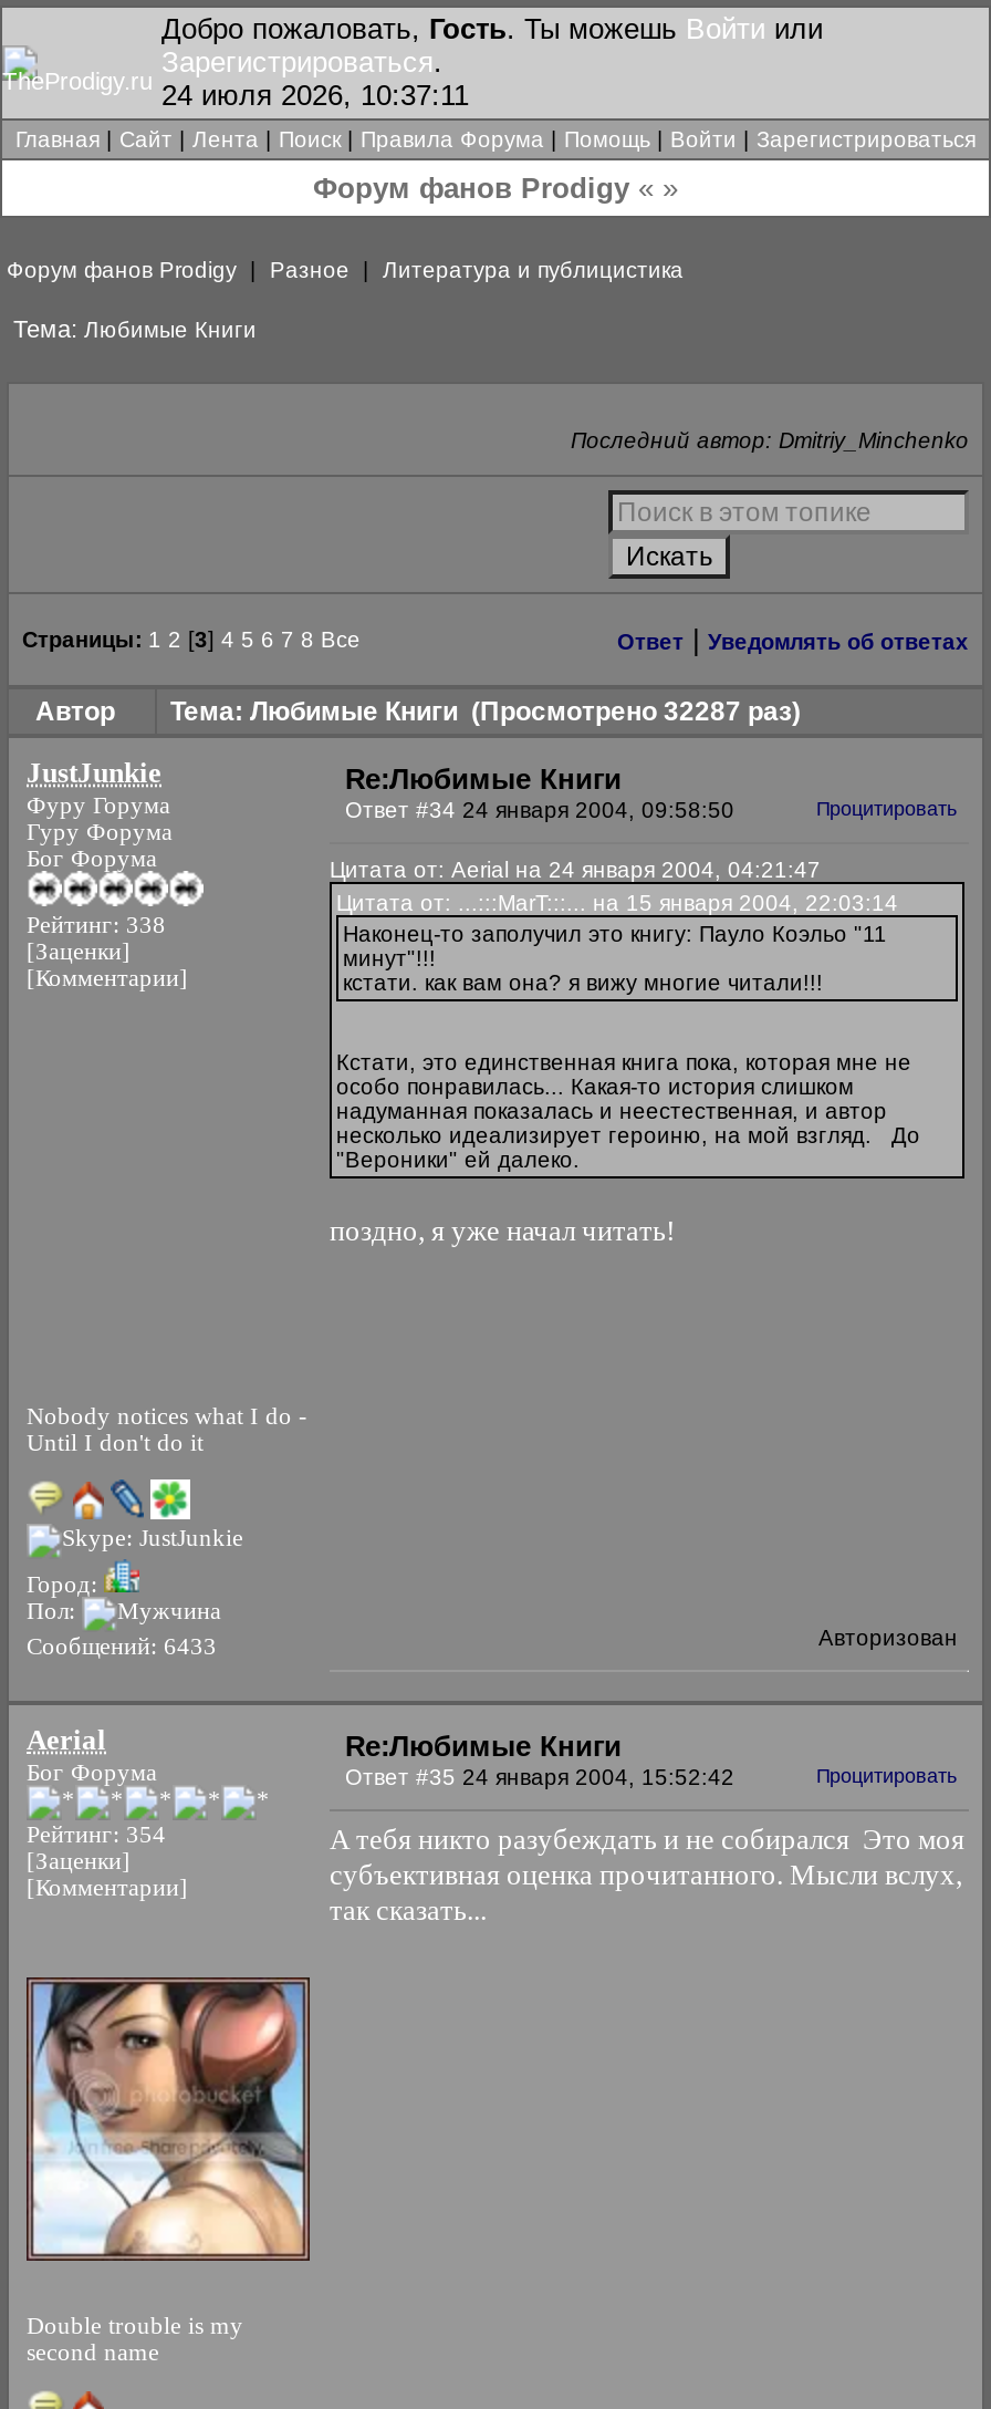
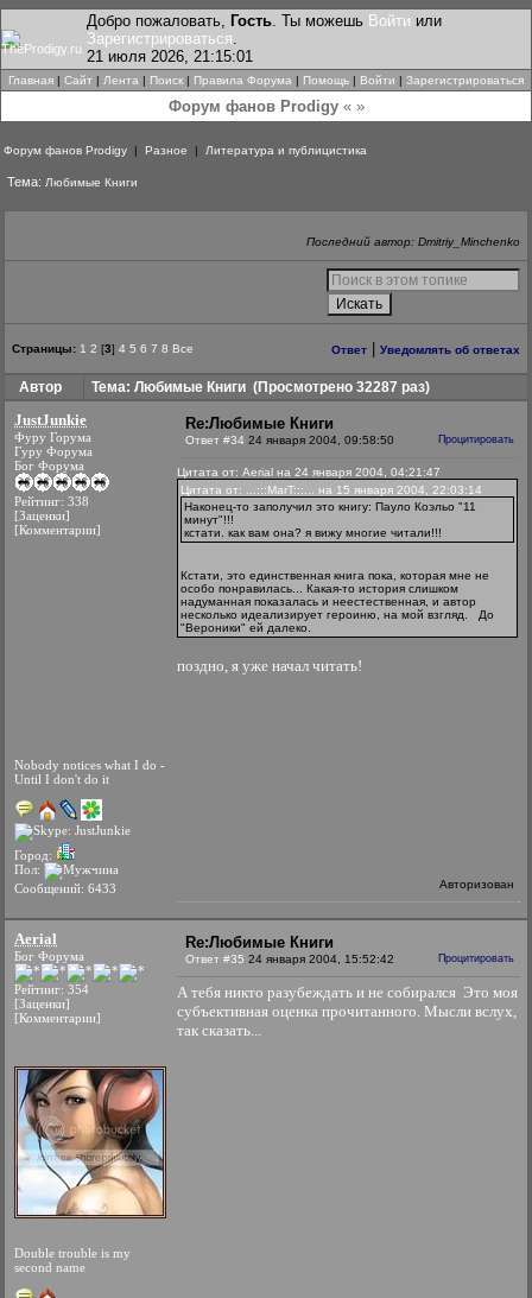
- 24 июля 2026, 10:37:11
+ 21 июля 2026, 21:15:01
